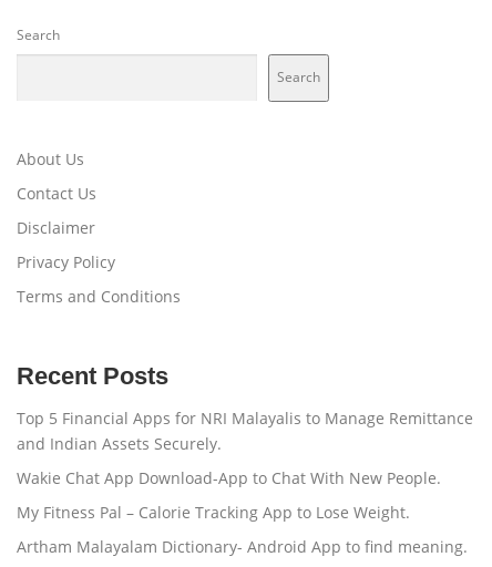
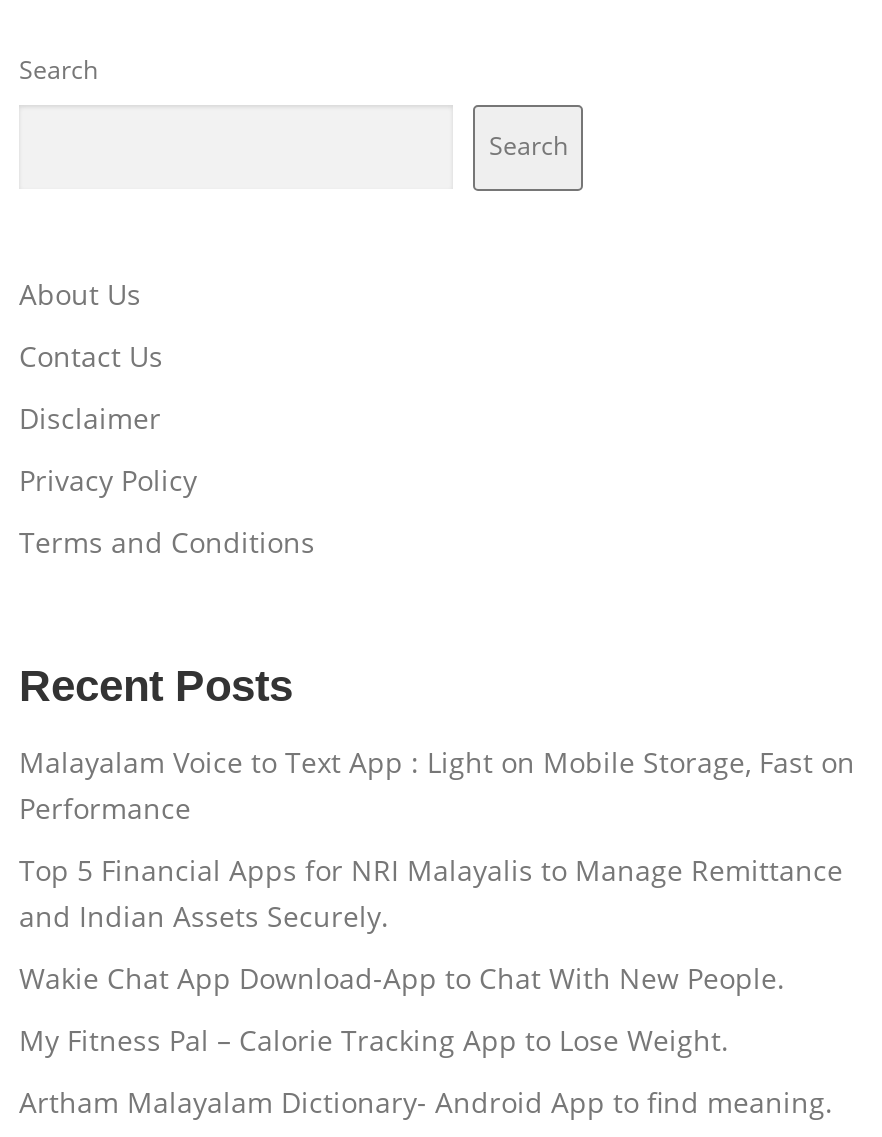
+ Malayalam Voice to Text App : Light on Mobile Storage, Fast on
+ Performance
